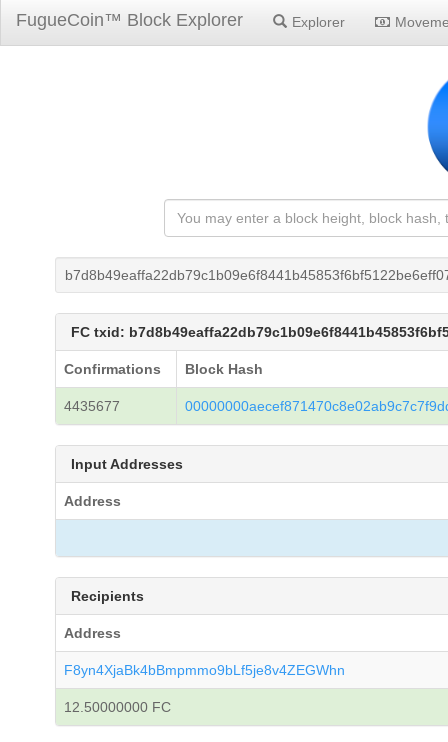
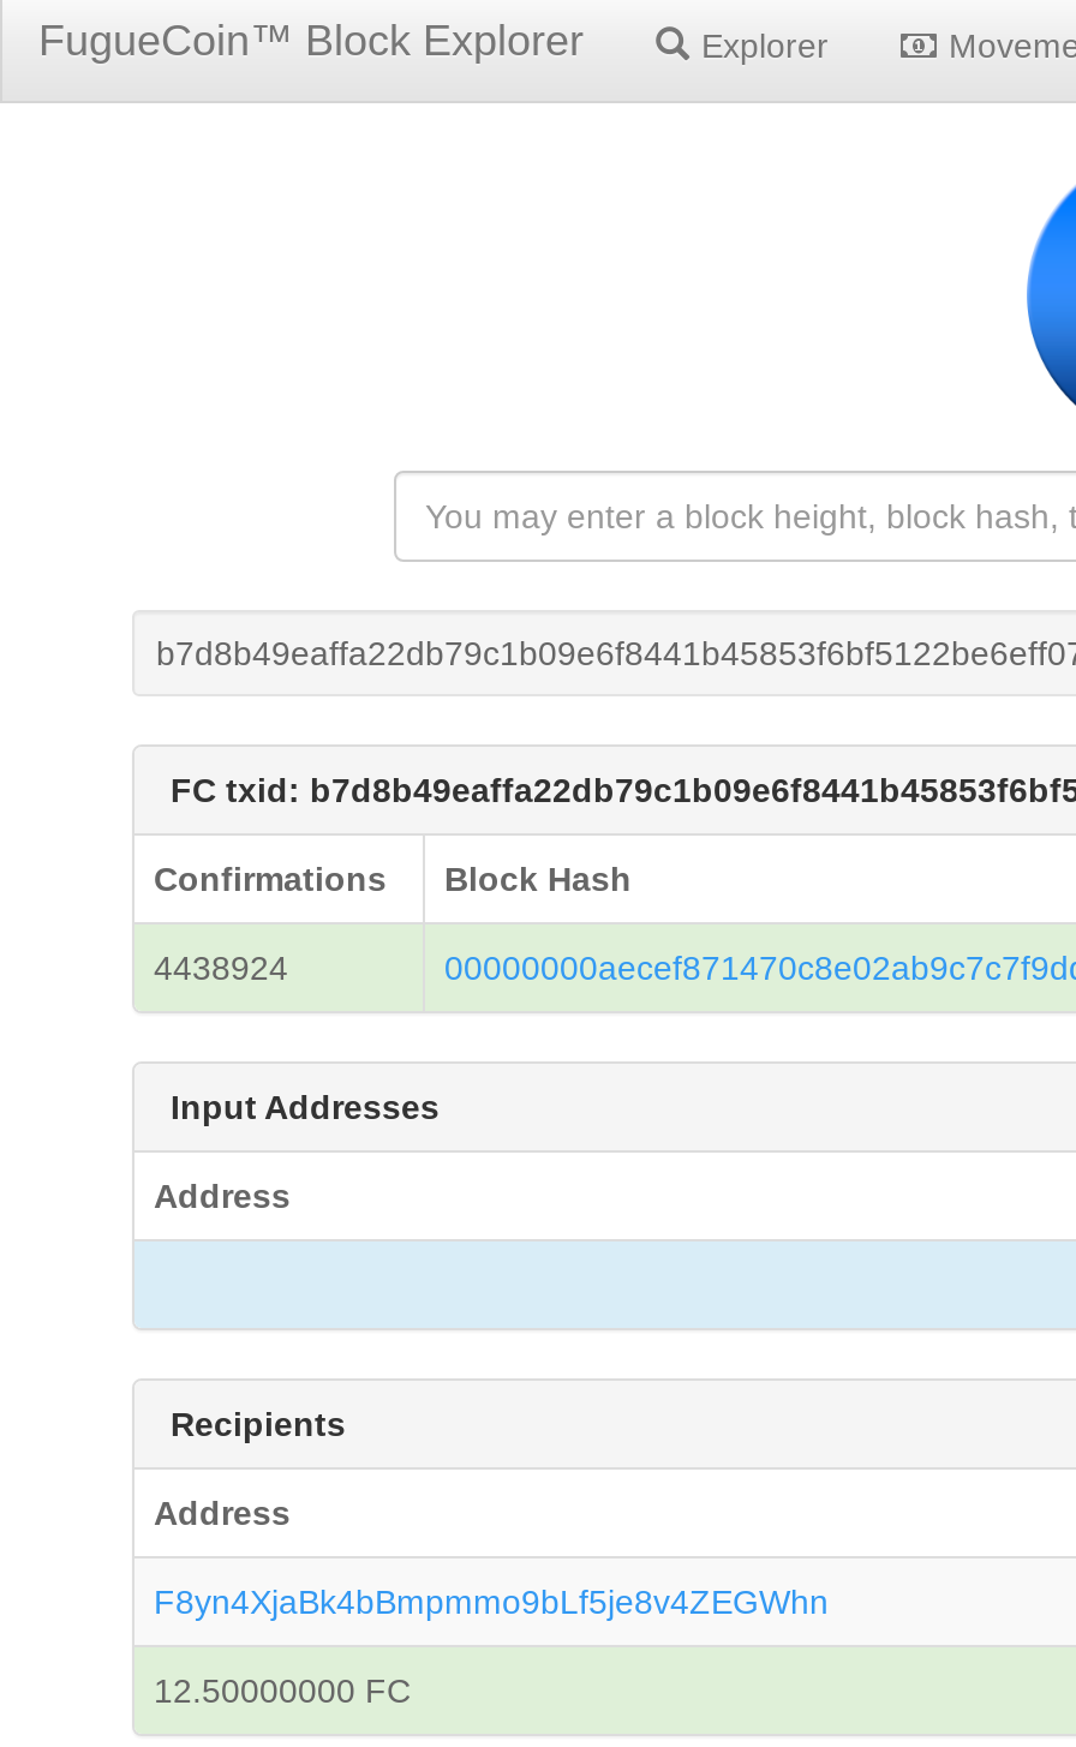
- 4435677
+ 4438924
